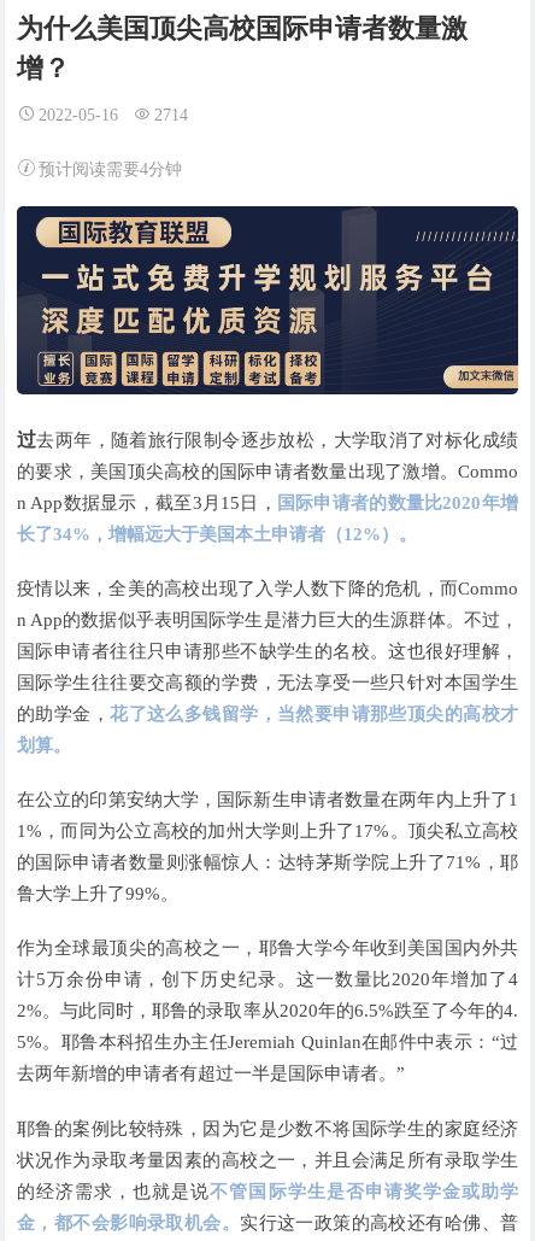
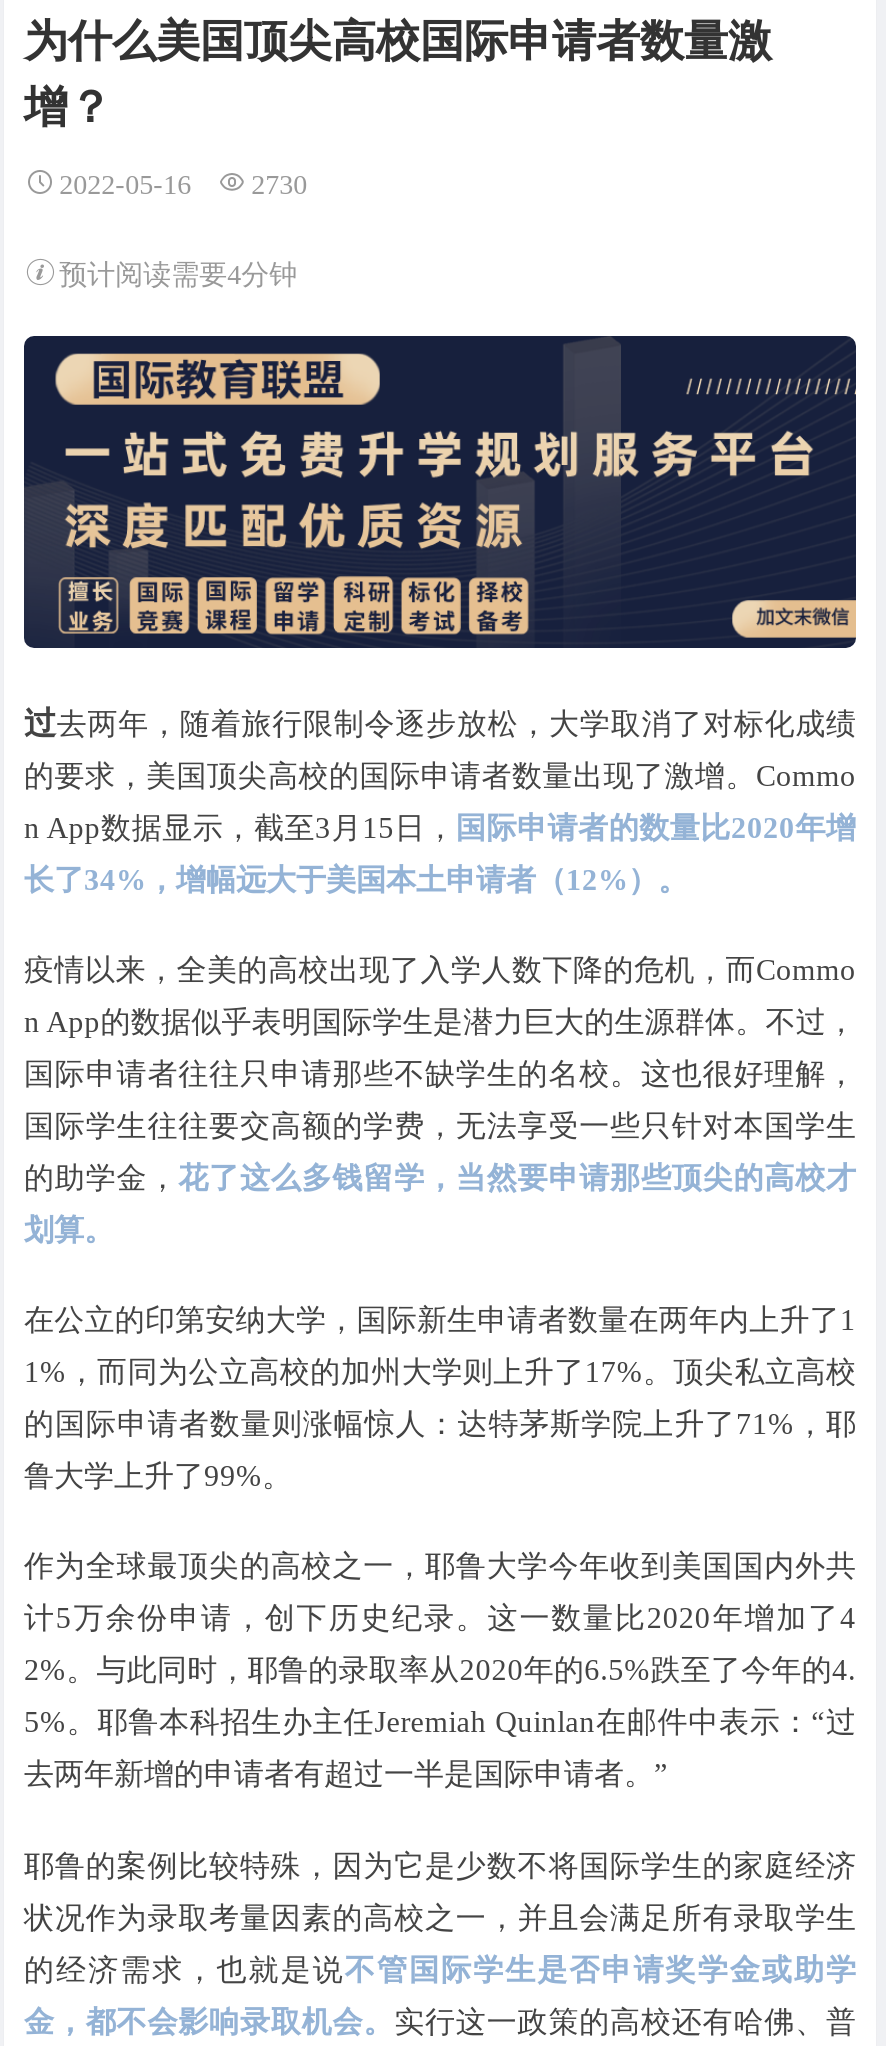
- 2022-05-16 2714
+ 2022-05-16 2730
